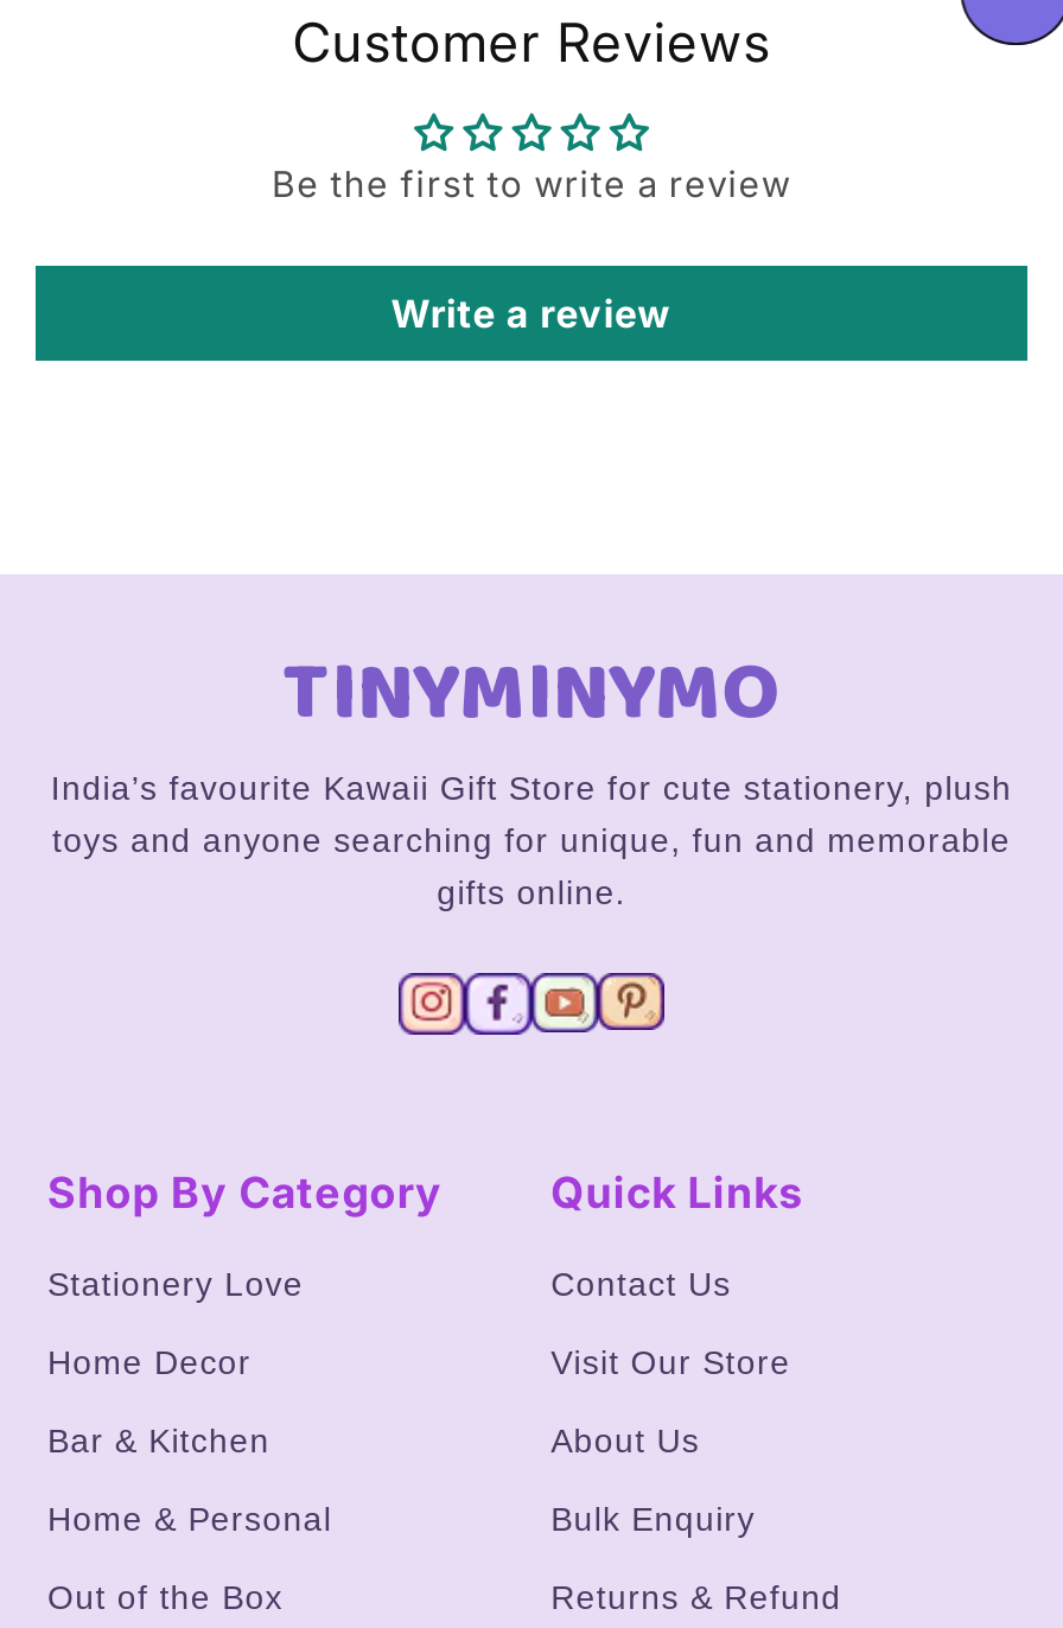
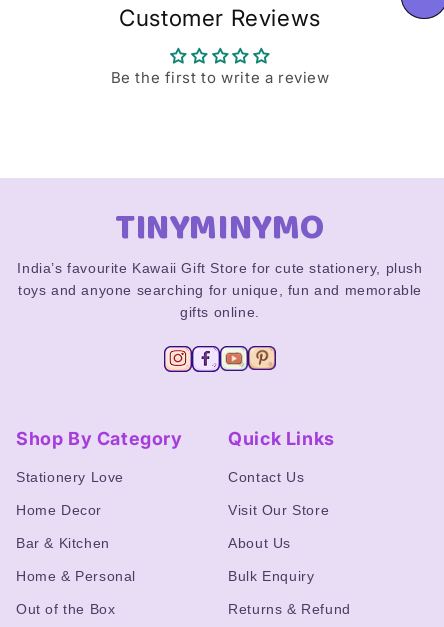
- Write a review
